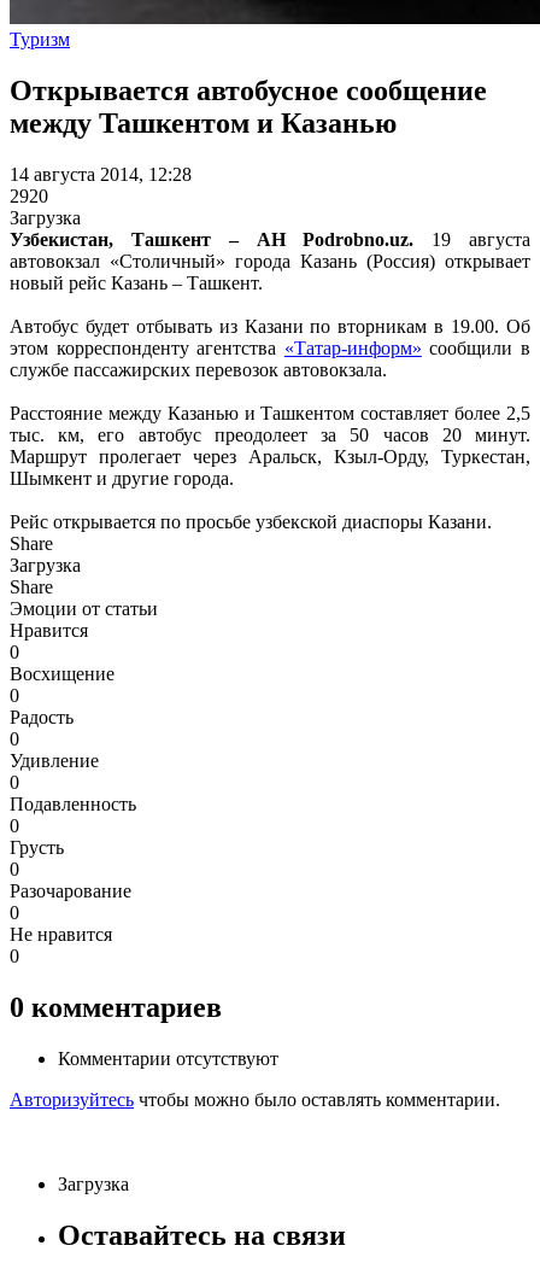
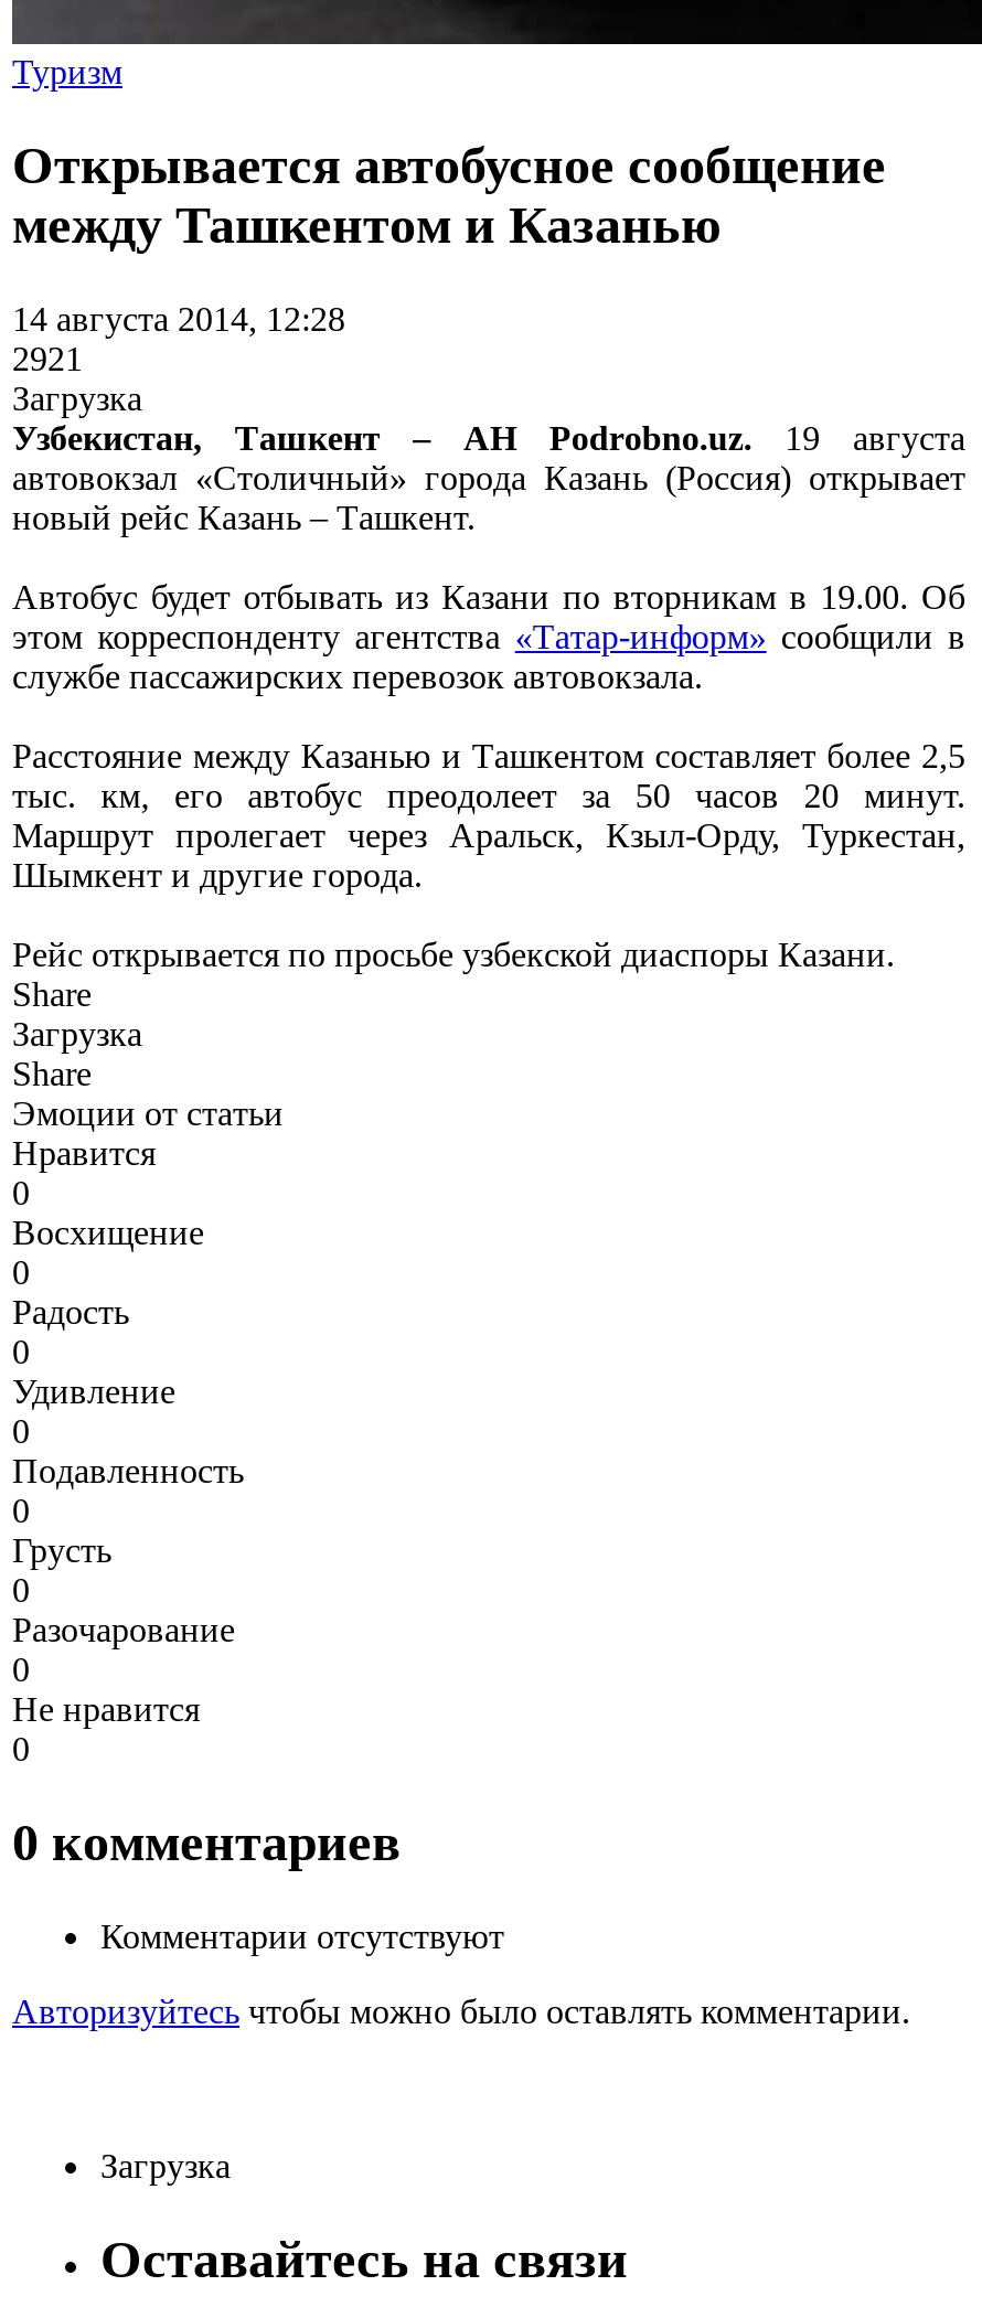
- 2920
+ 2921
